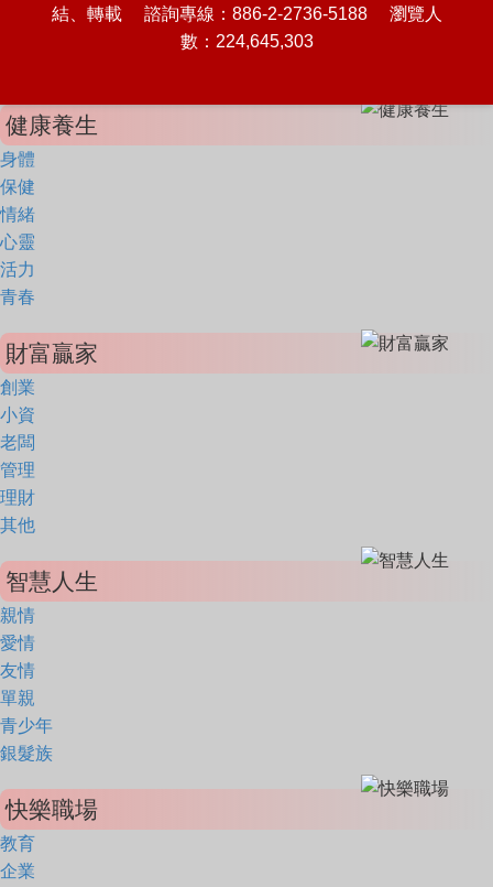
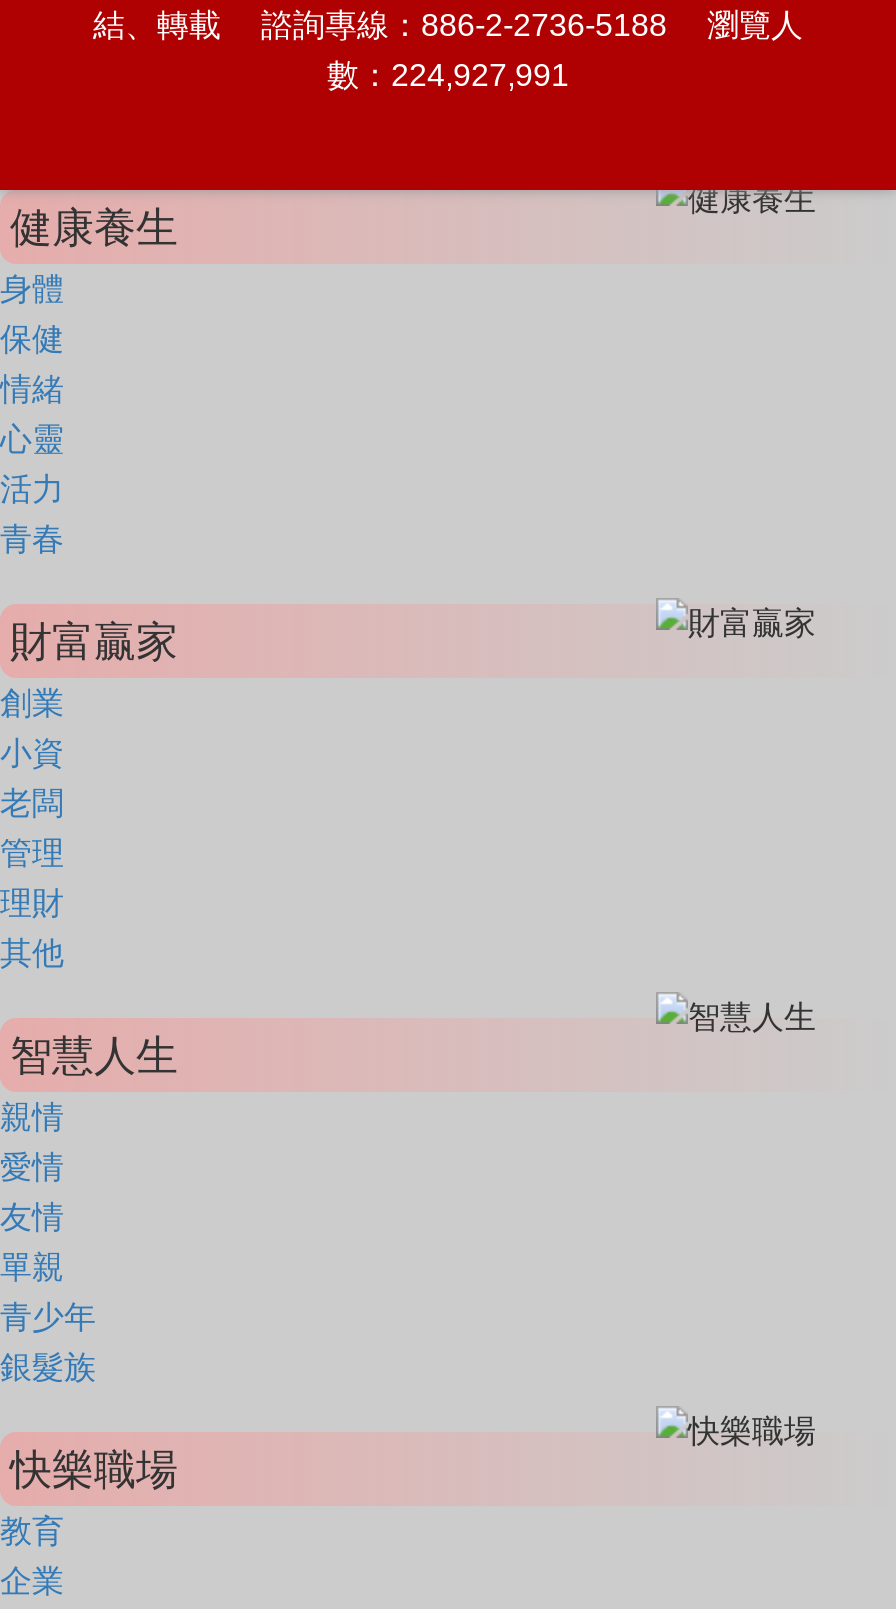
- 數：224,645,303
+ 數：224,927,991
